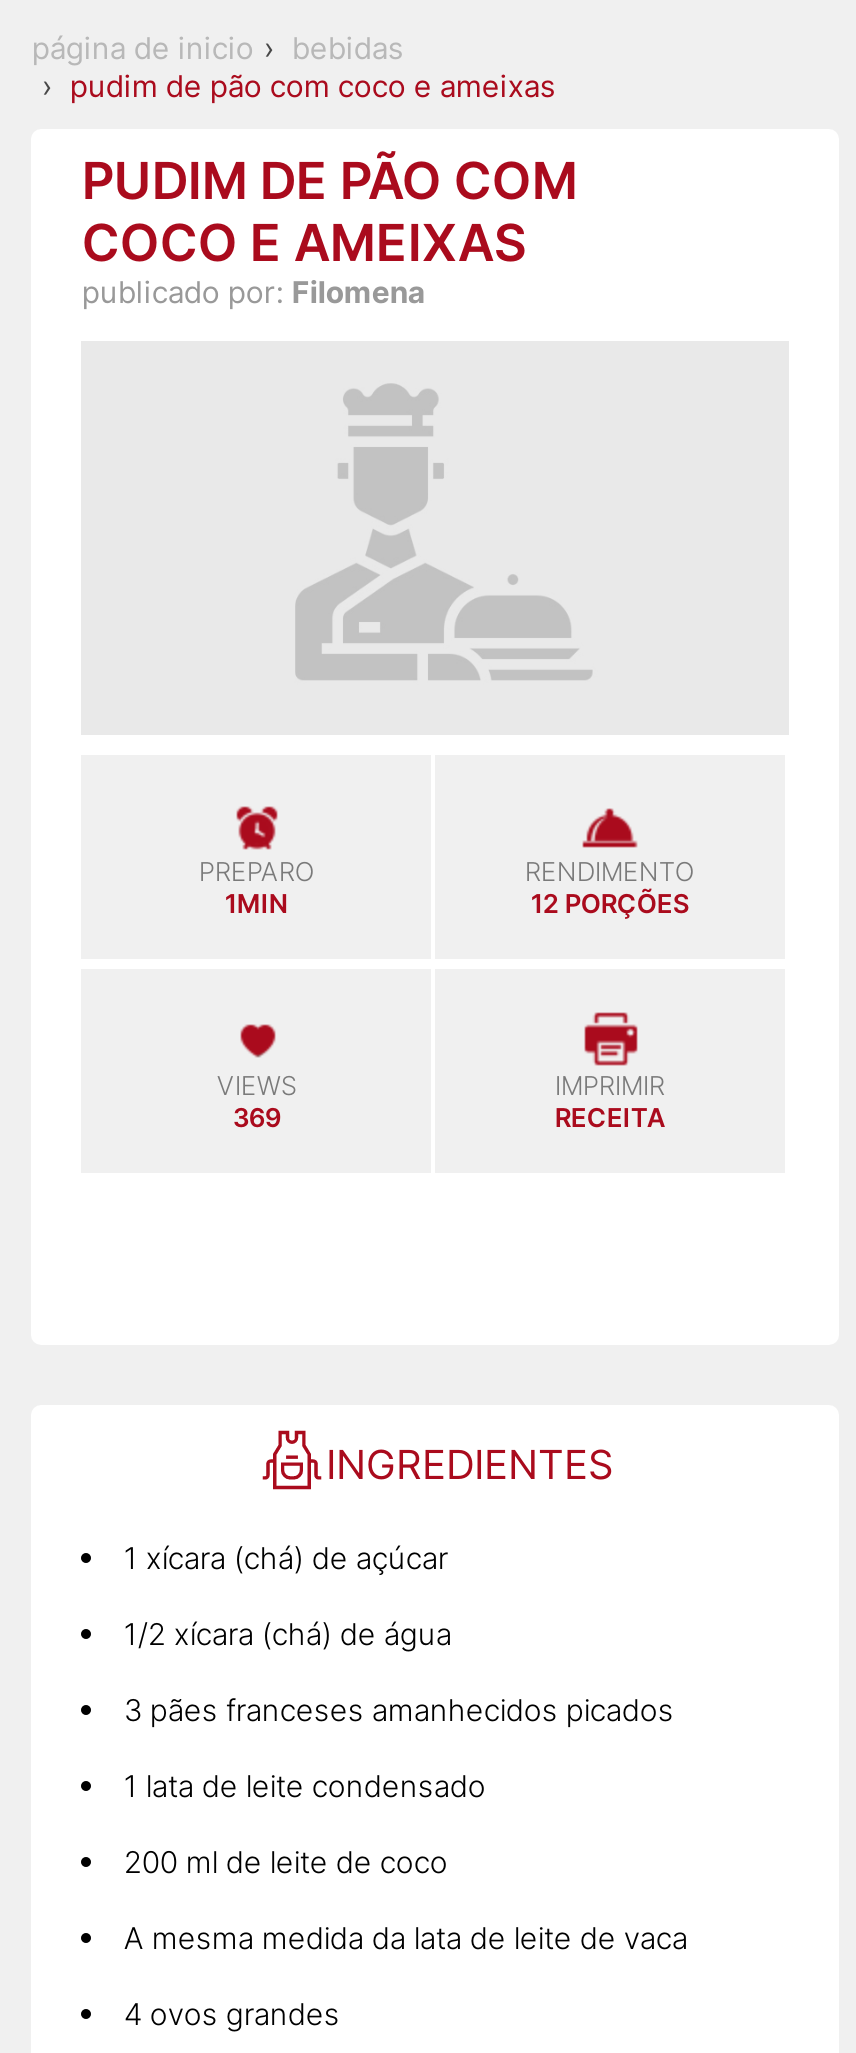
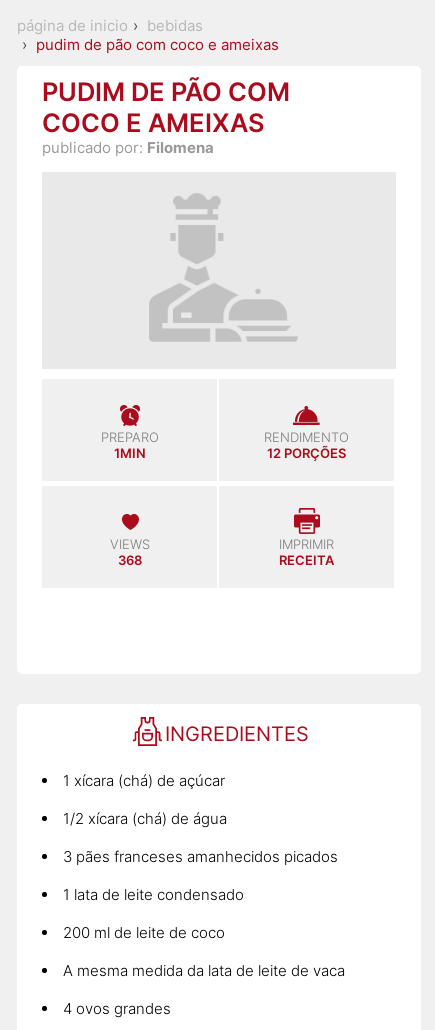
- 369
+ 368
